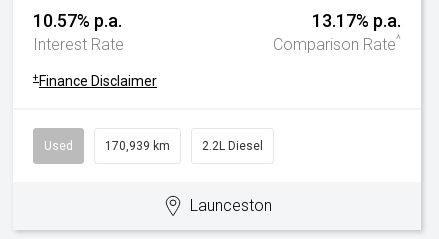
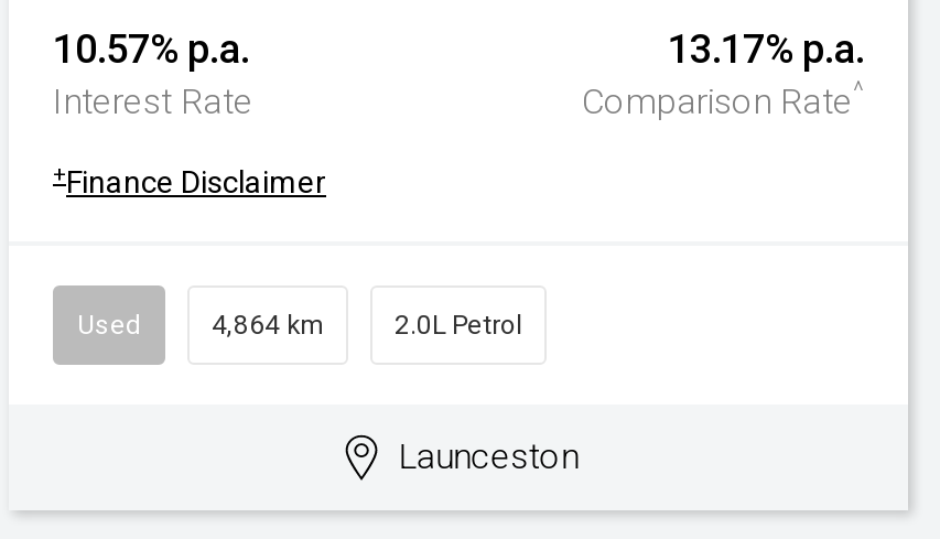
- 170,939 km
- 2.2L Diesel
+ 4,864 km
+ 2.0L Petrol
